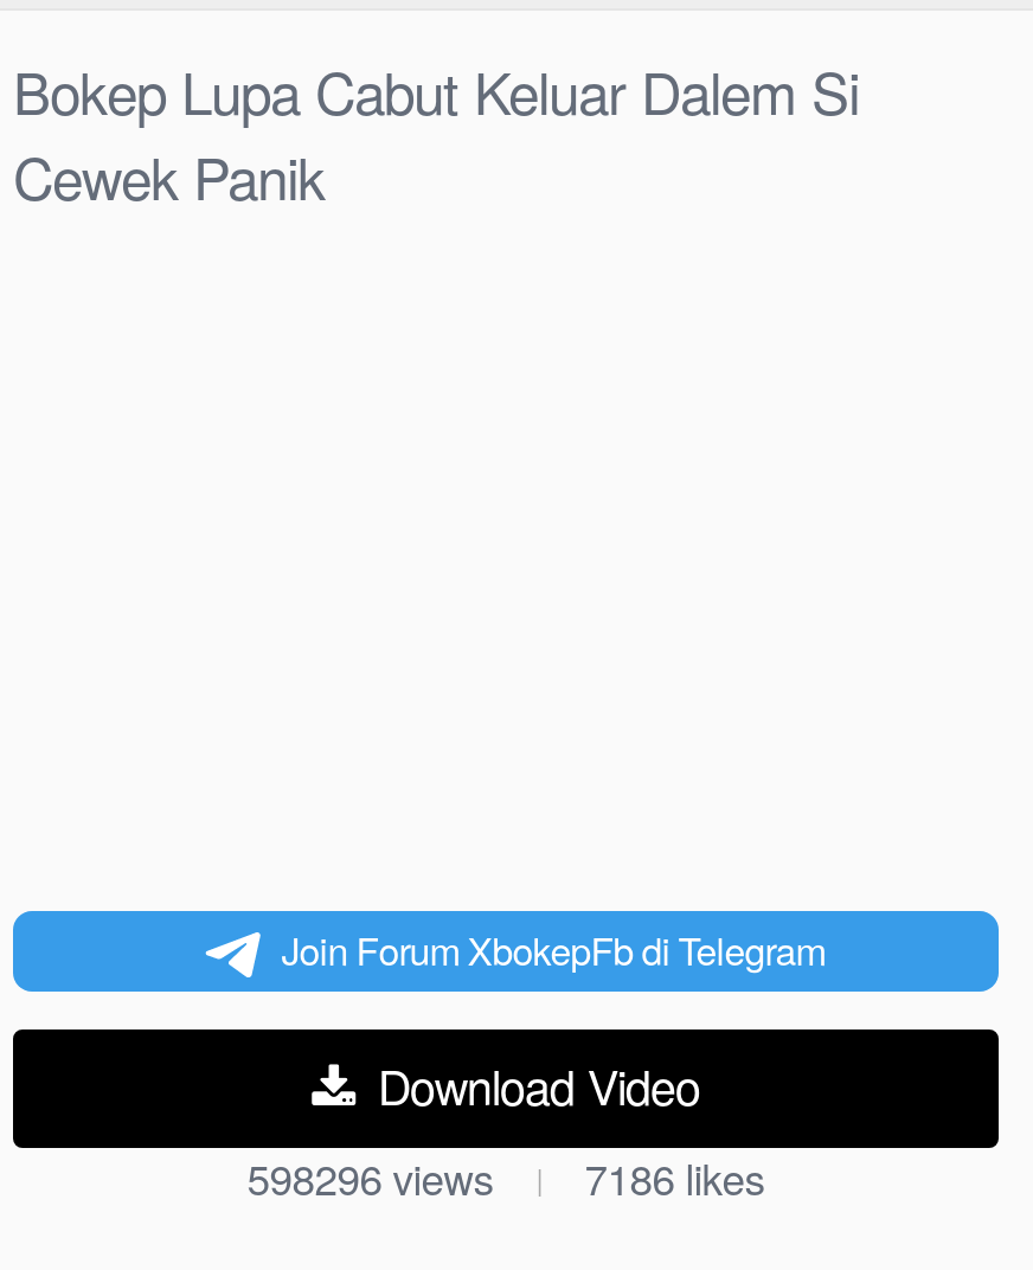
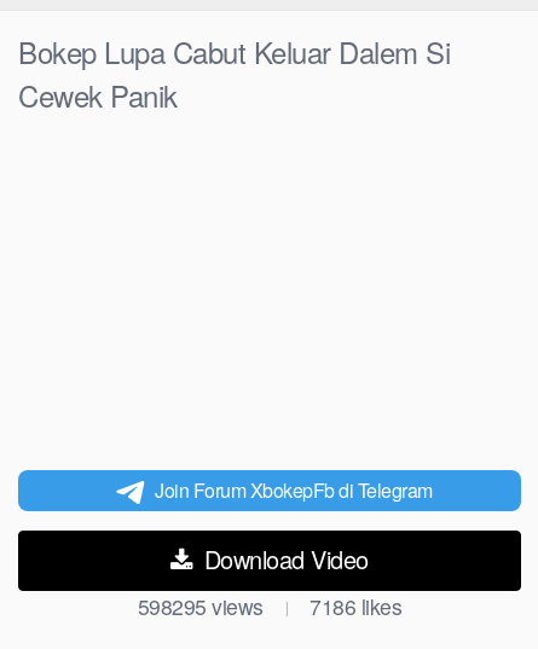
- 598296views
+ 598295views
